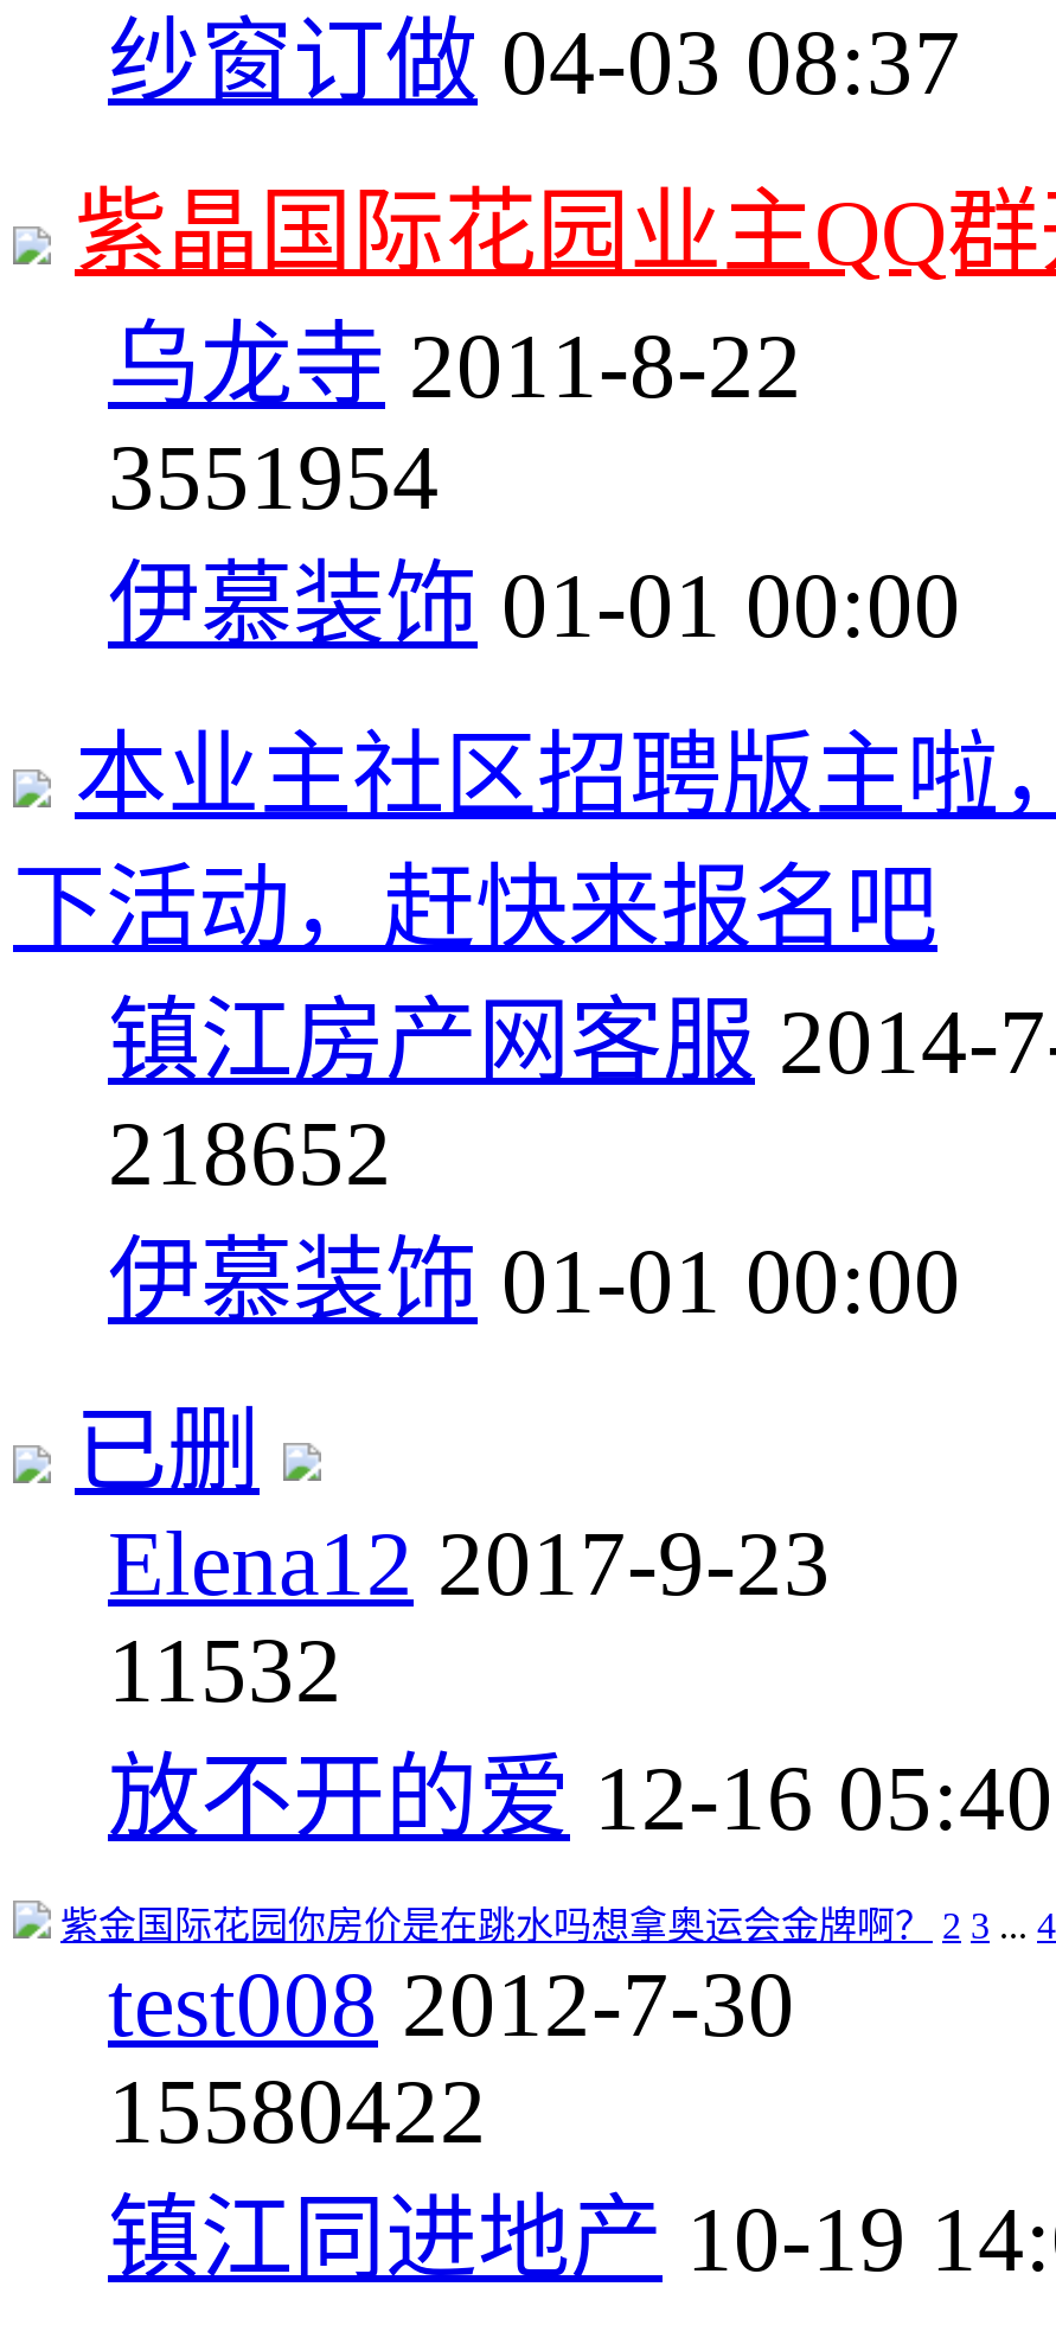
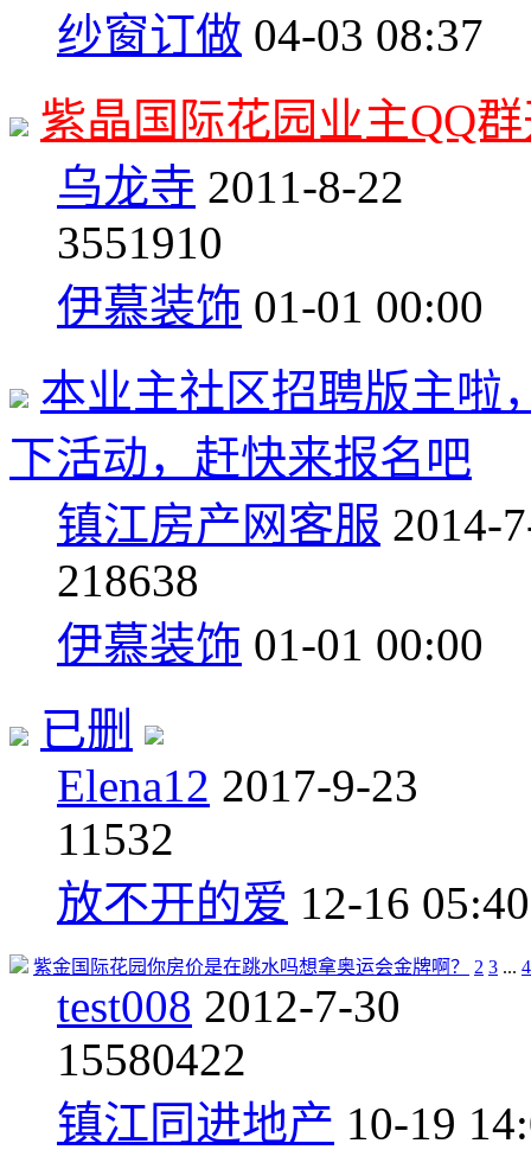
- 3551954
+ 3551910

- 218652
+ 218638
